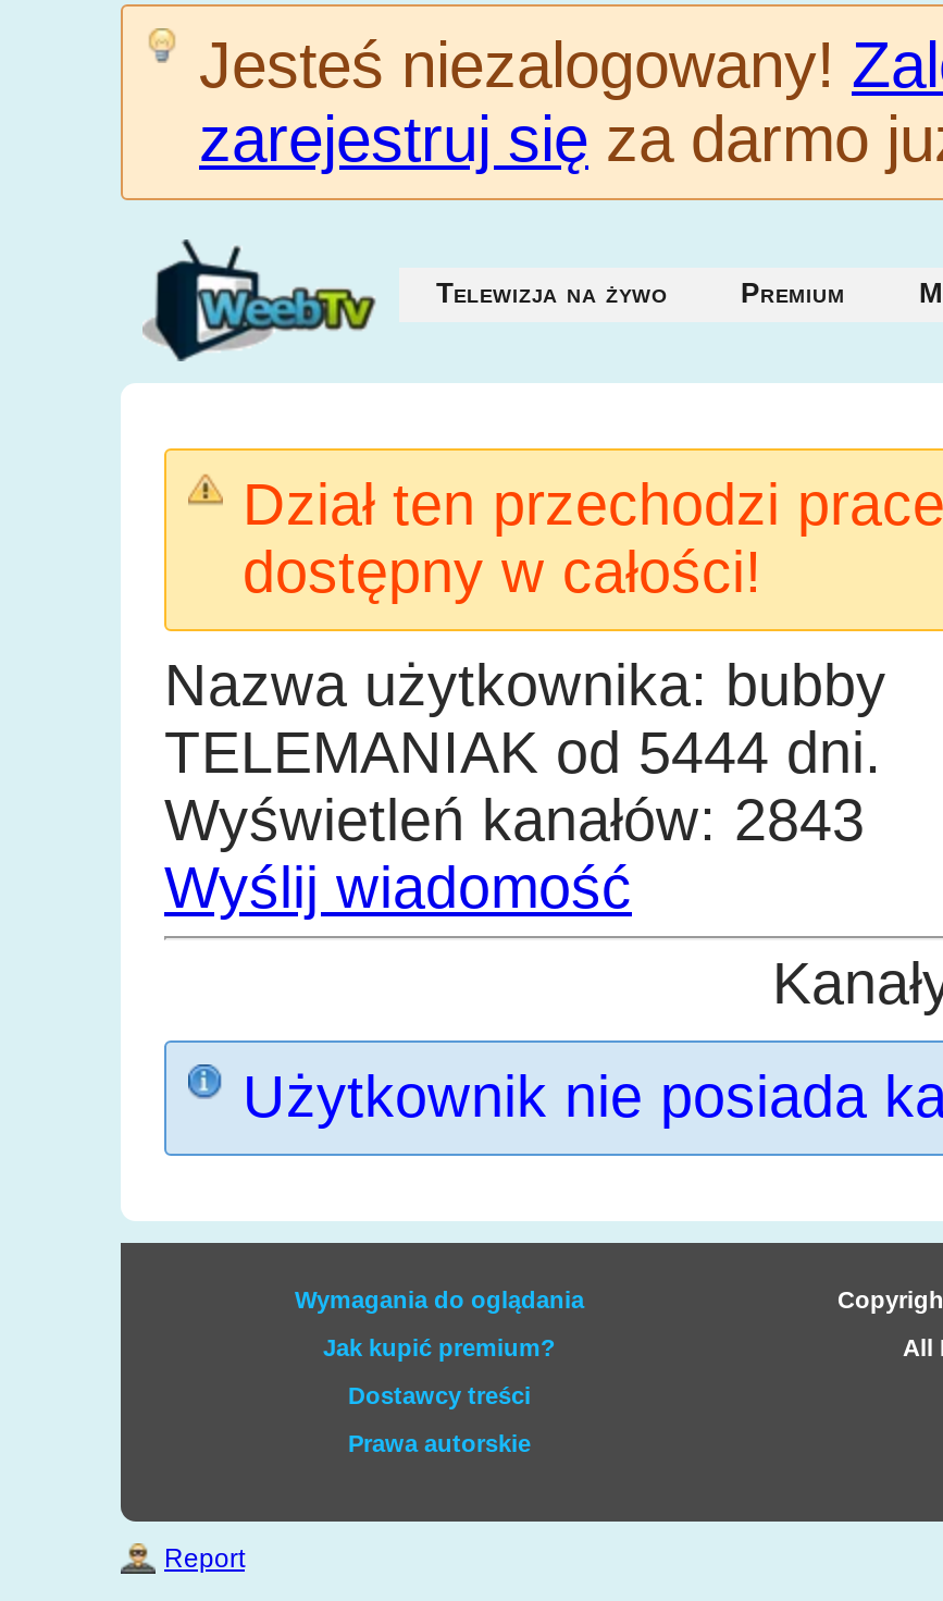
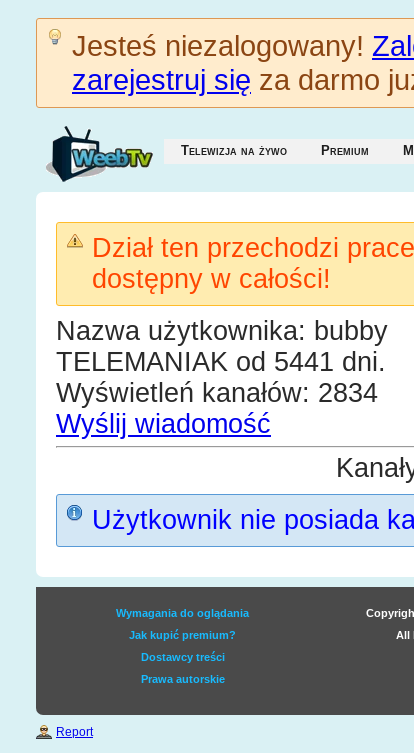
- TELEMANIAK od 5444 dni.
+ TELEMANIAK od 5441 dni.

- Wyświetleń kanałów: 2843
+ Wyświetleń kanałów: 2834
